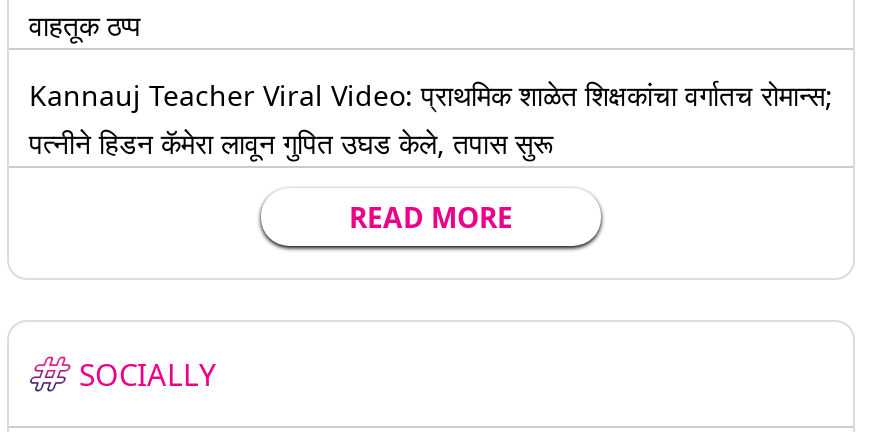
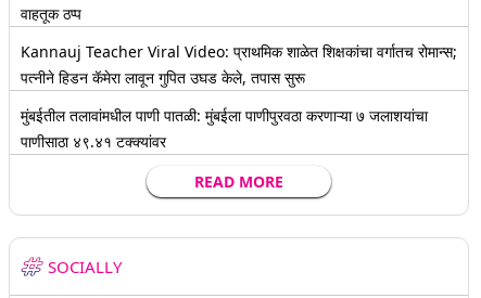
+ मुंबईतील तलावांमधील पाणी पातळी: मुंबईला पाणीपुरवठा करणाऱ्या ७ जलाशयांचा
+ पाणीसाठा ४९.४१ टक्क्यांवर
